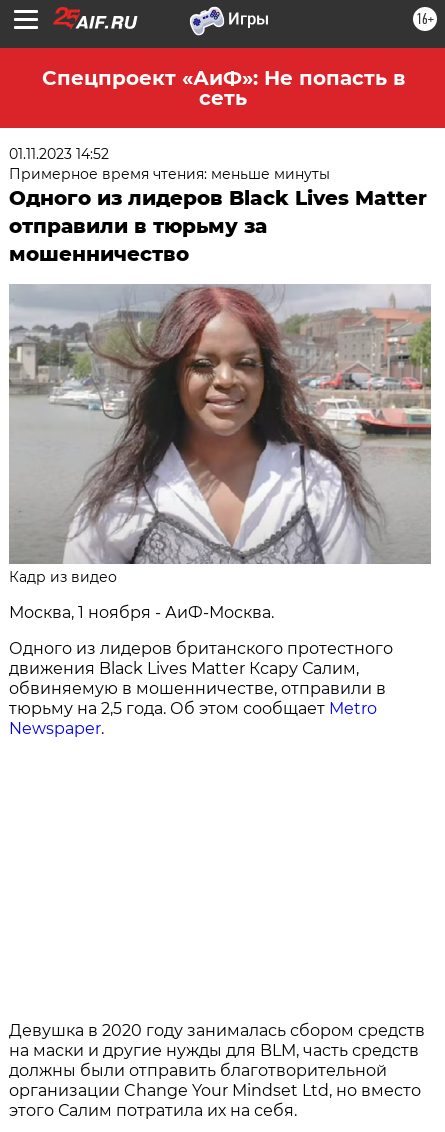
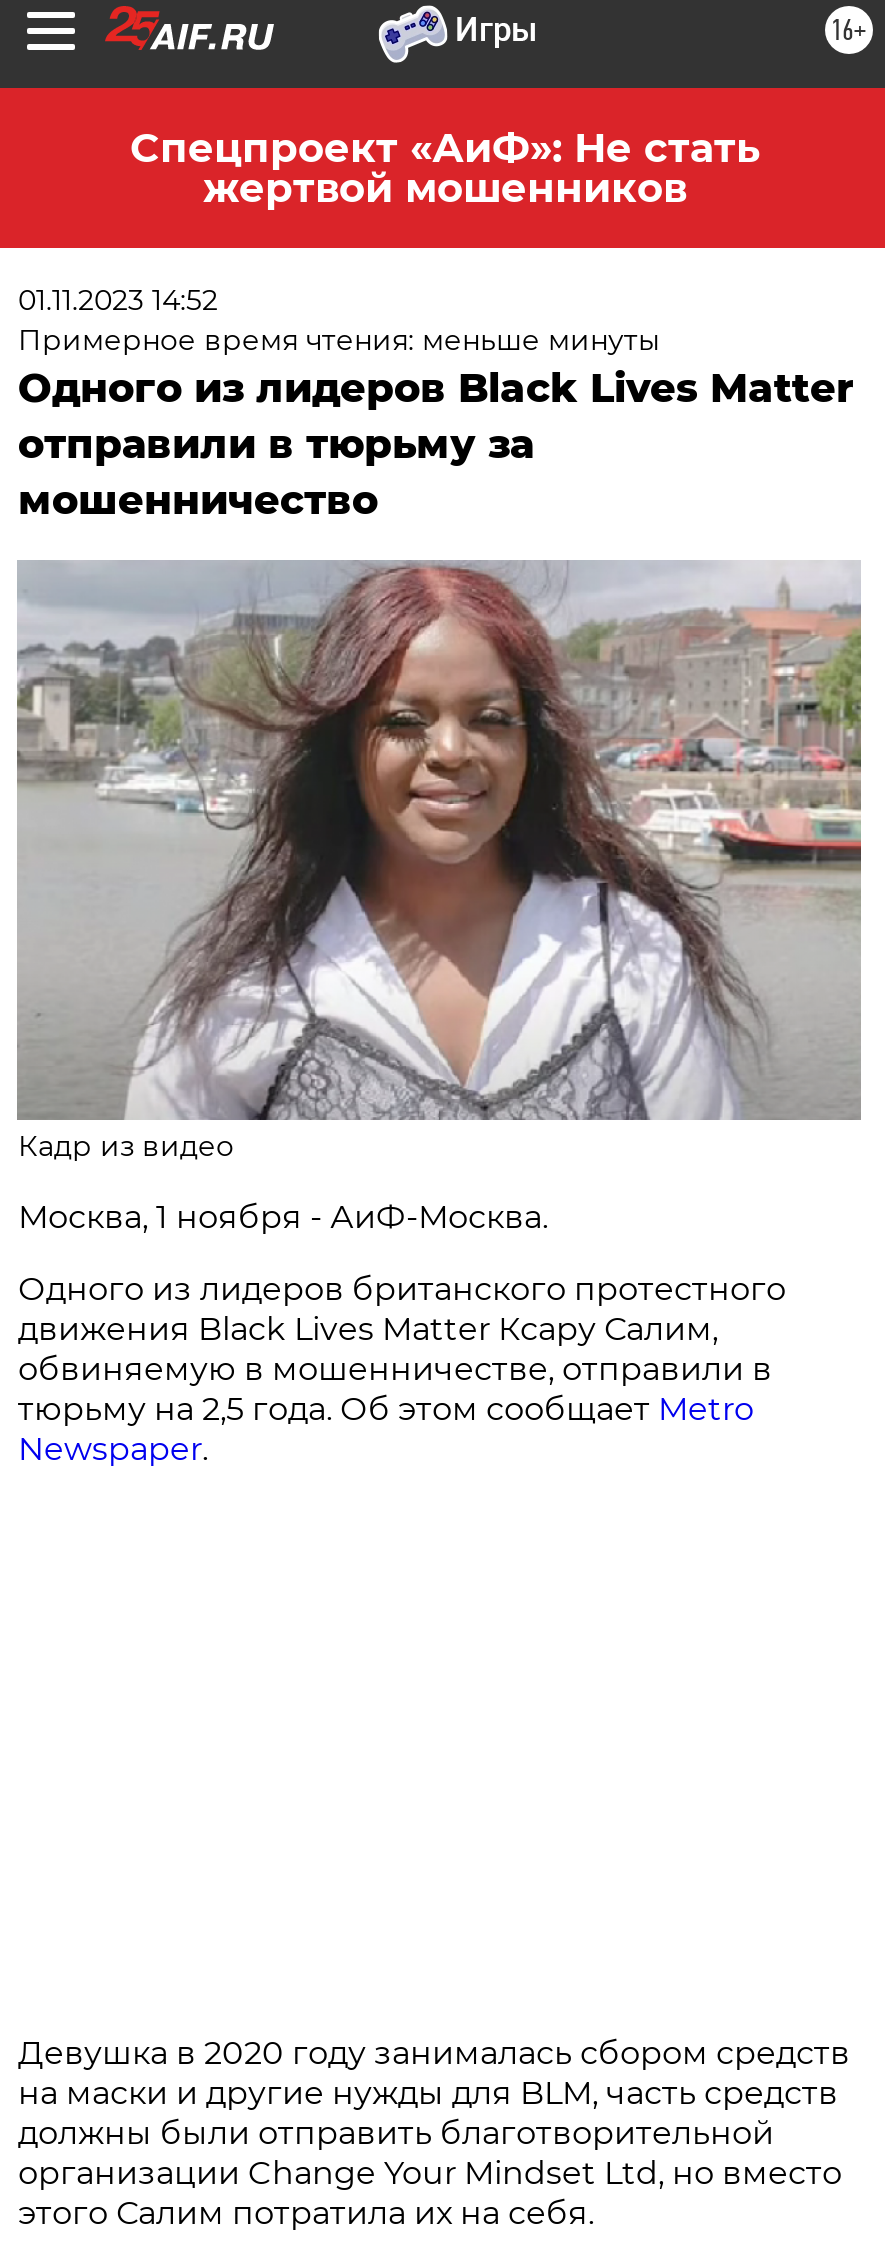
- Спецпроект «АиФ»: Не попасть в
- сеть
+ Спецпроект «АиФ»: Не стать
+ жертвой мошенников
